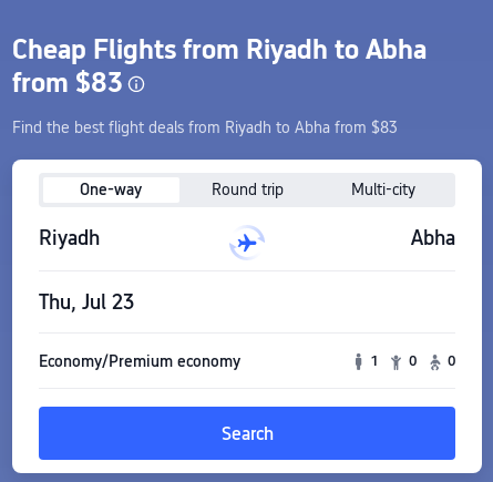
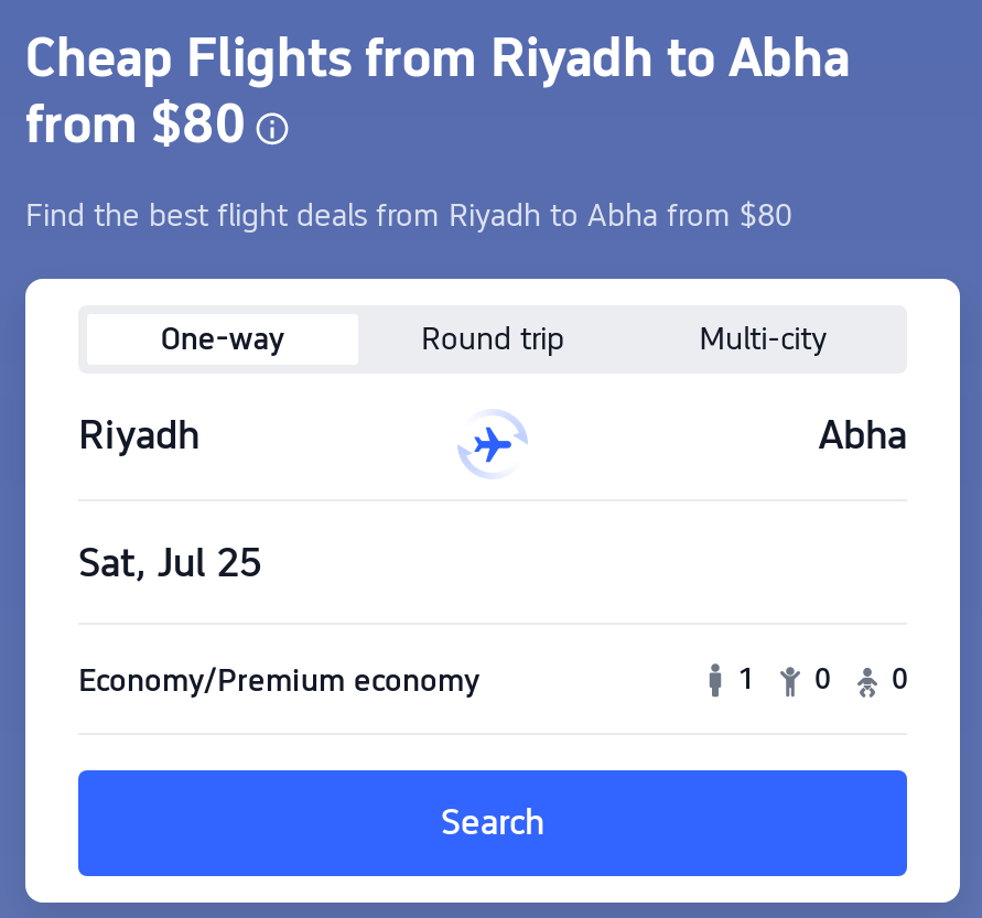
- from $83
+ from $80

- Find the best flight deals from Riyadh to Abha from $83
+ Find the best flight deals from Riyadh to Abha from $80

- Thu, Jul 23
+ Sat, Jul 25
